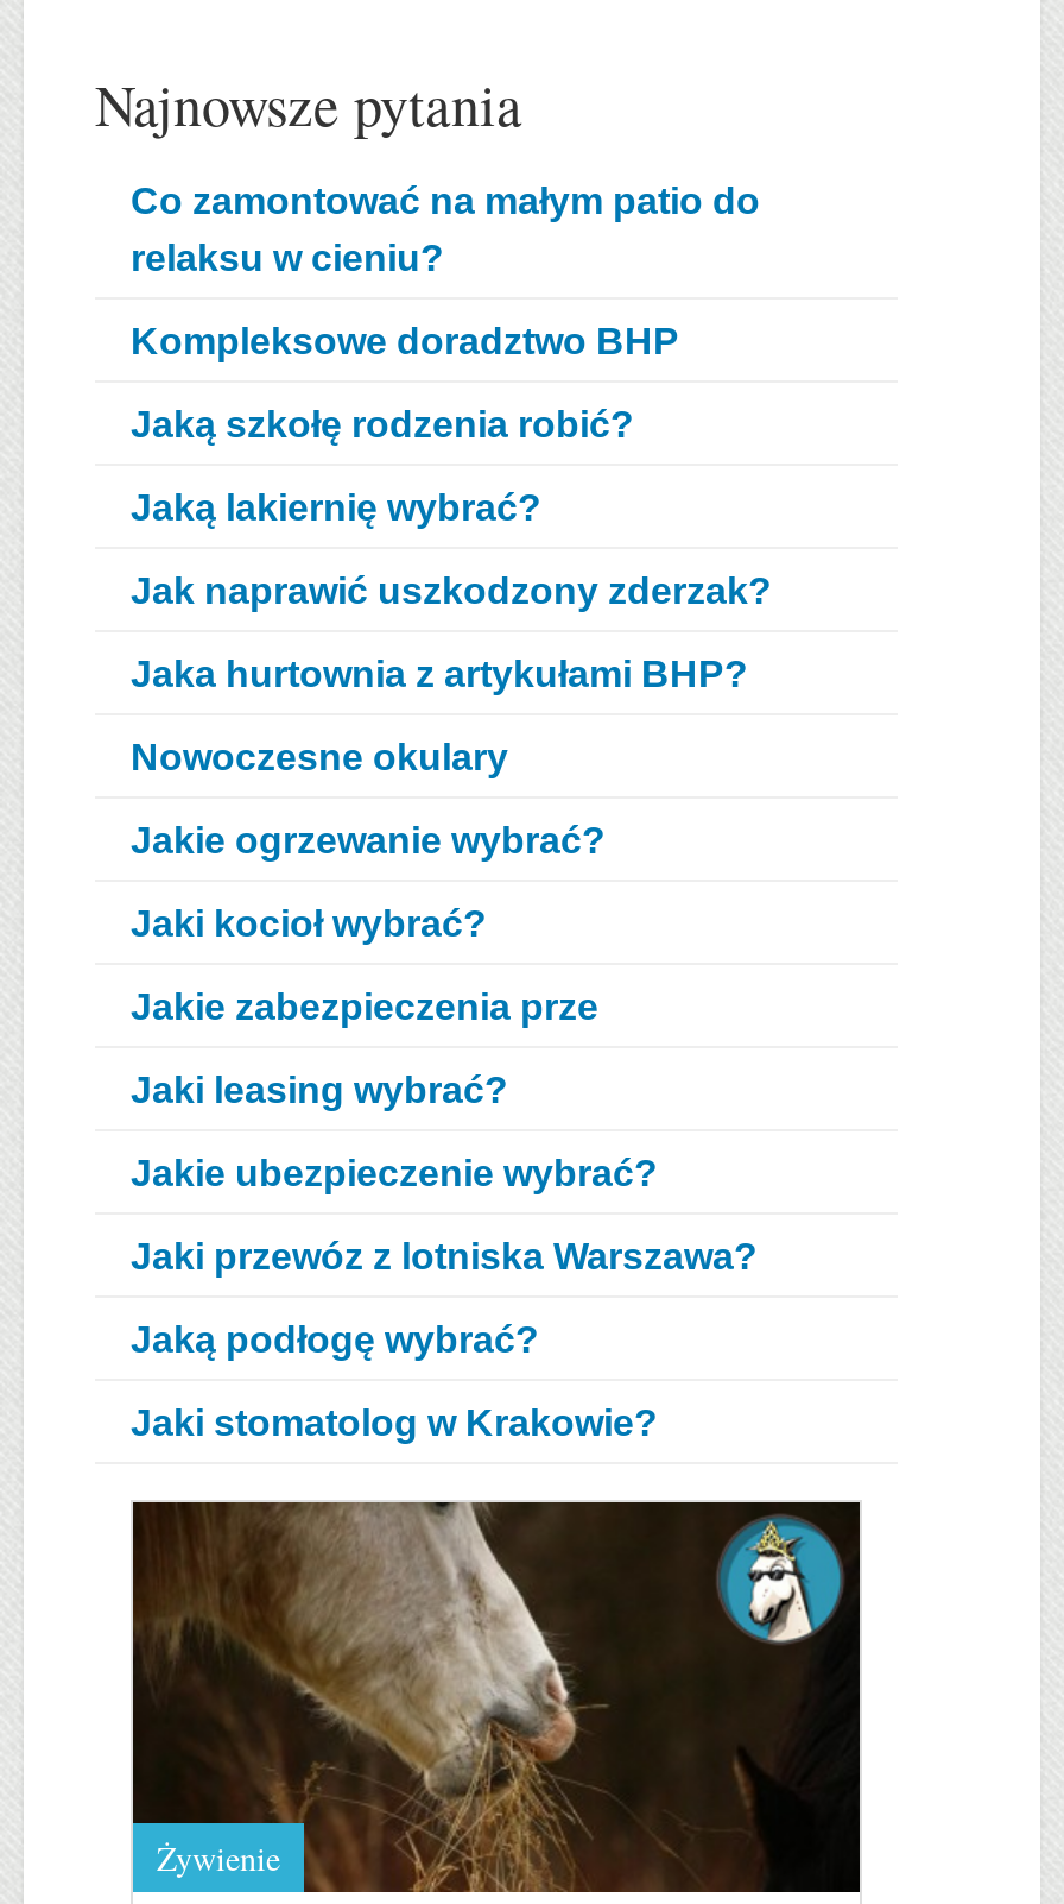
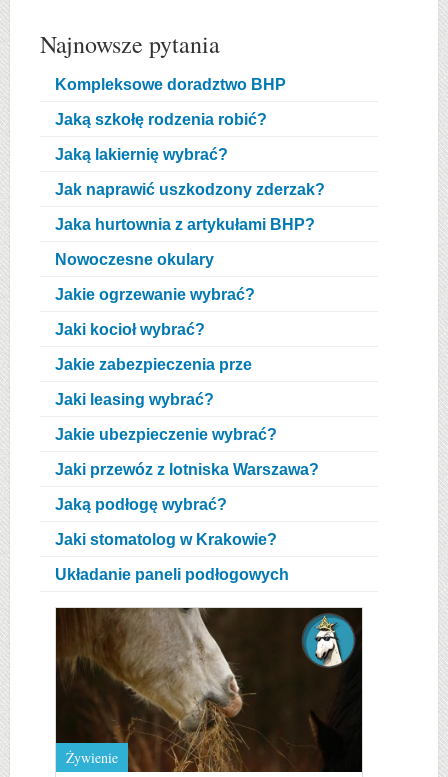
- Co zamontować na małym patio do
- relaksu w cieniu?

moved up: Kompleksowe doradztwo BHP | Jaką szkołę rodzenia robić? | Jaką lakiernię wybrać? | ... | Jaką podłogę wybrać? | Jaki stomatolog w Krakowie?

+ Układanie paneli podłogowych
